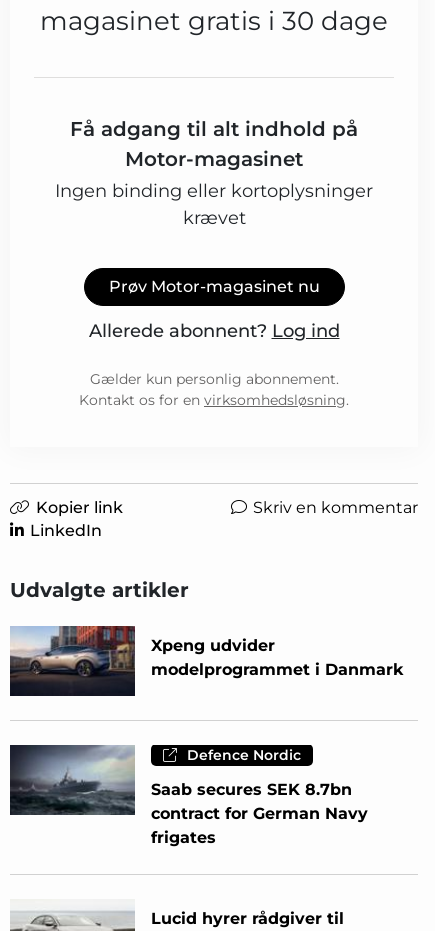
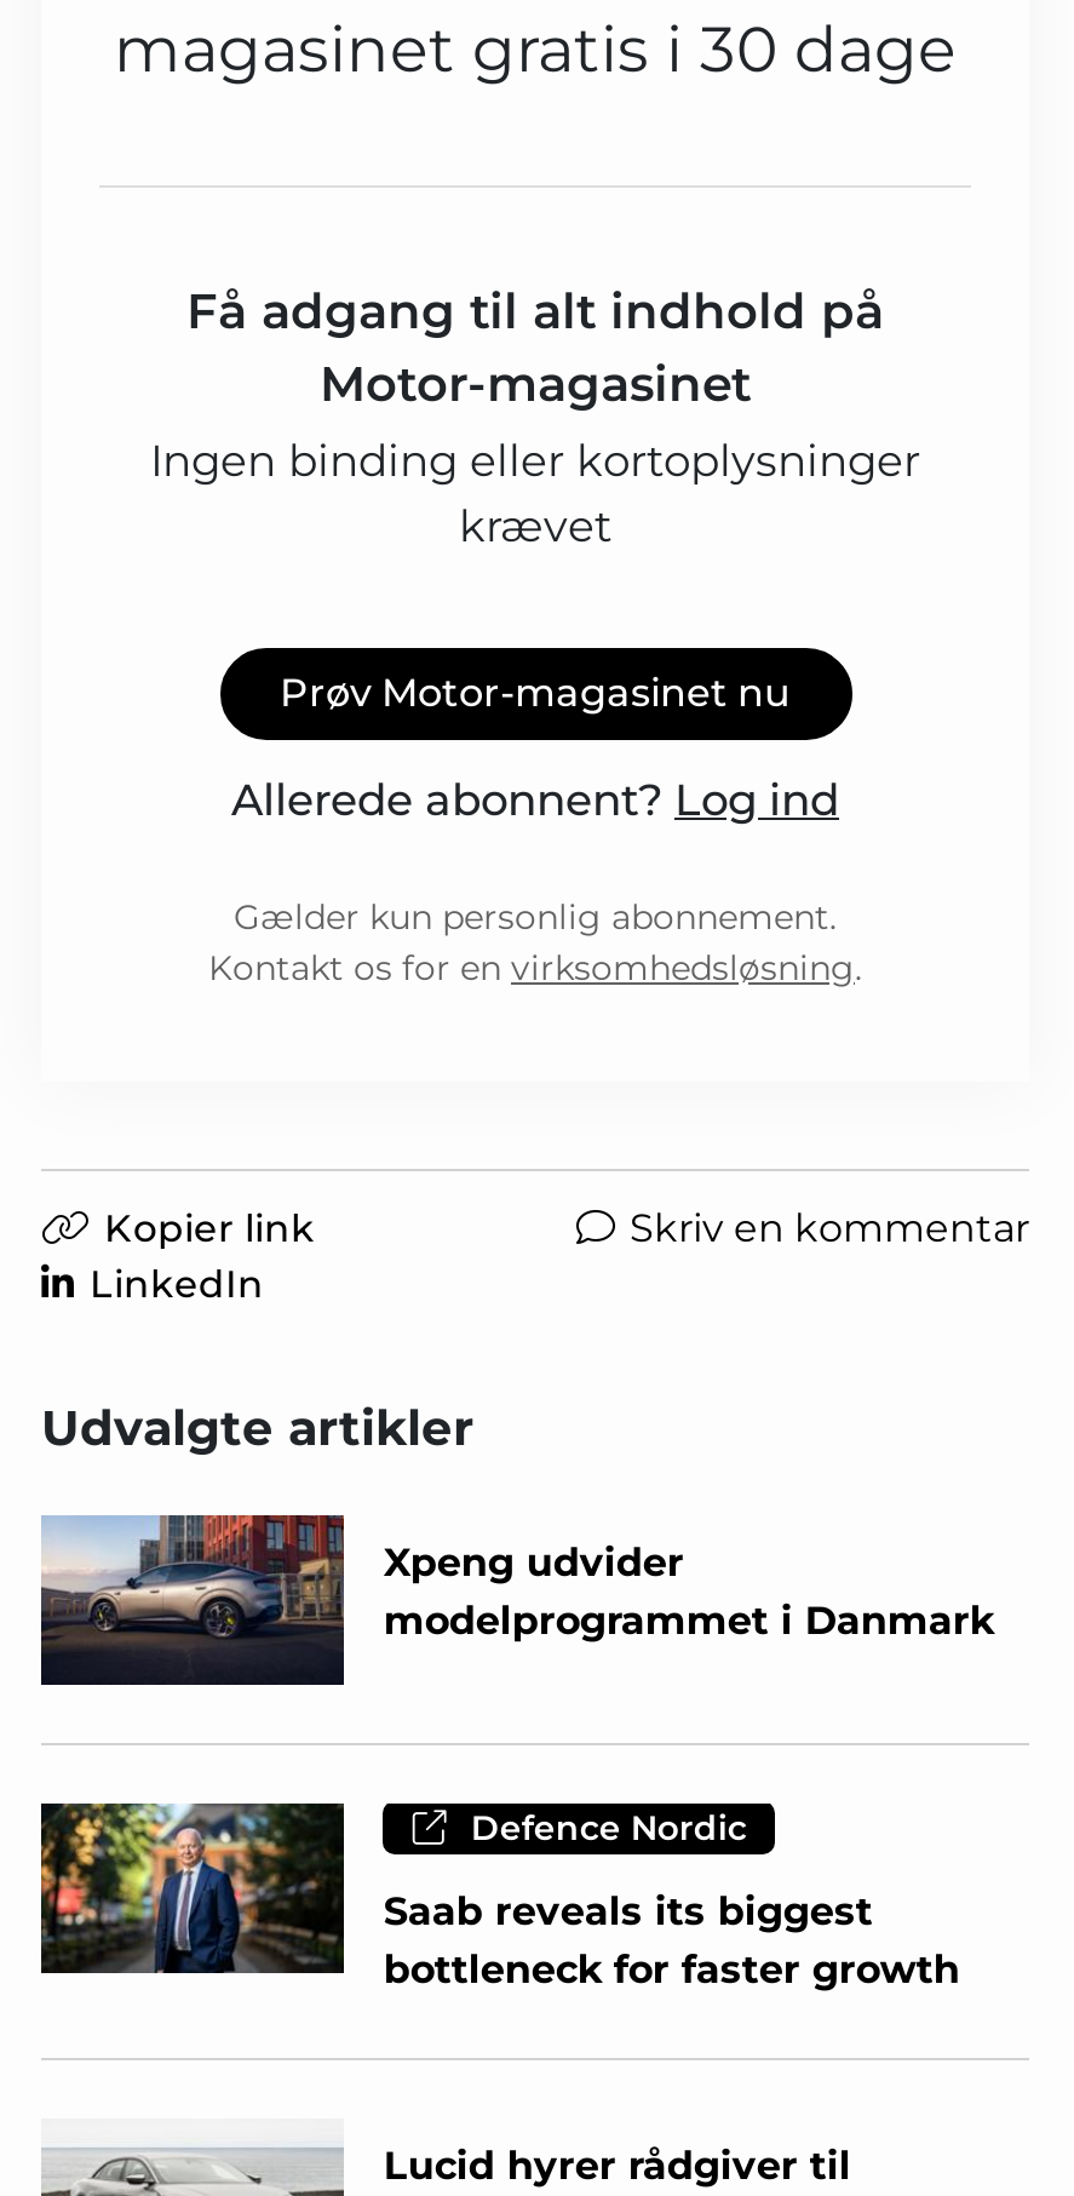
- [image]
- Saab secures SEK 8.7bn
- contract for German Navy
- frigates
+ [image]
+ Saab reveals its biggest
+ bottleneck for faster growth
